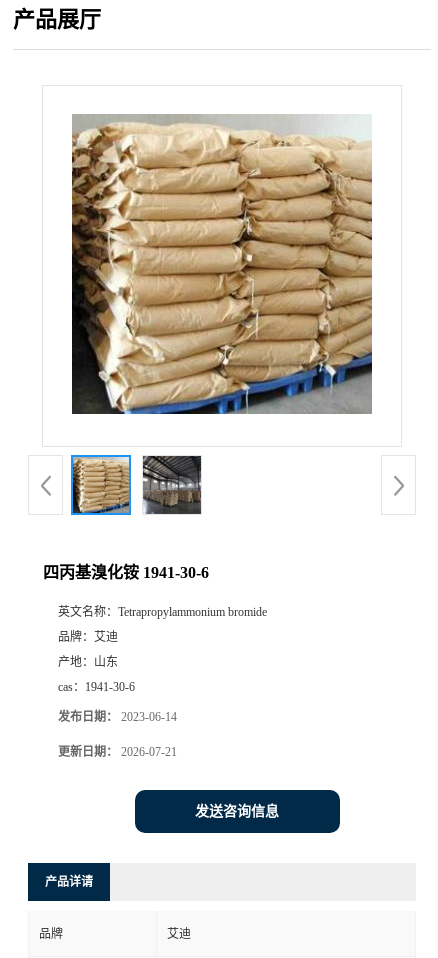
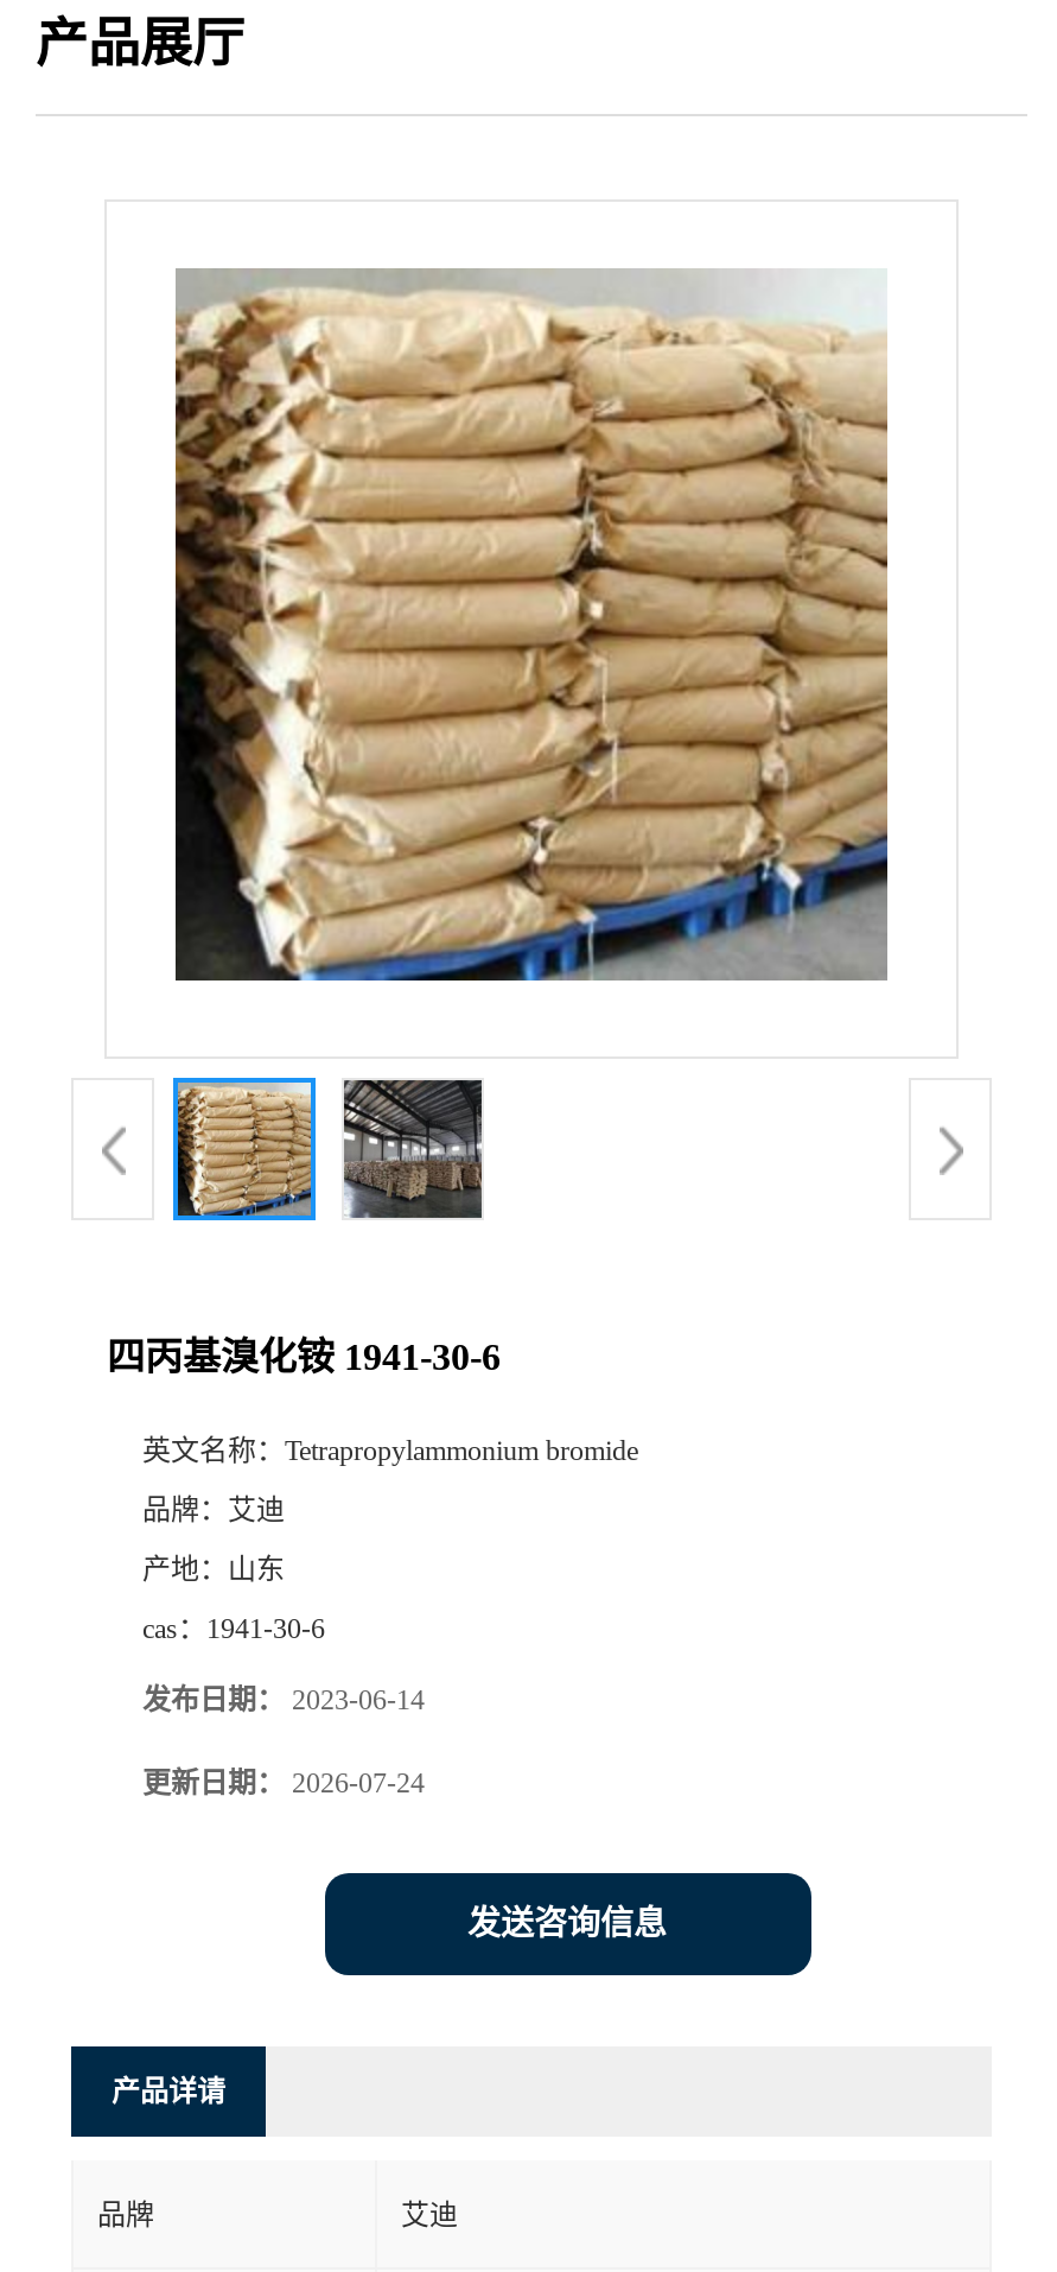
- 更新日期：2026-07-21
+ 更新日期：2026-07-24
